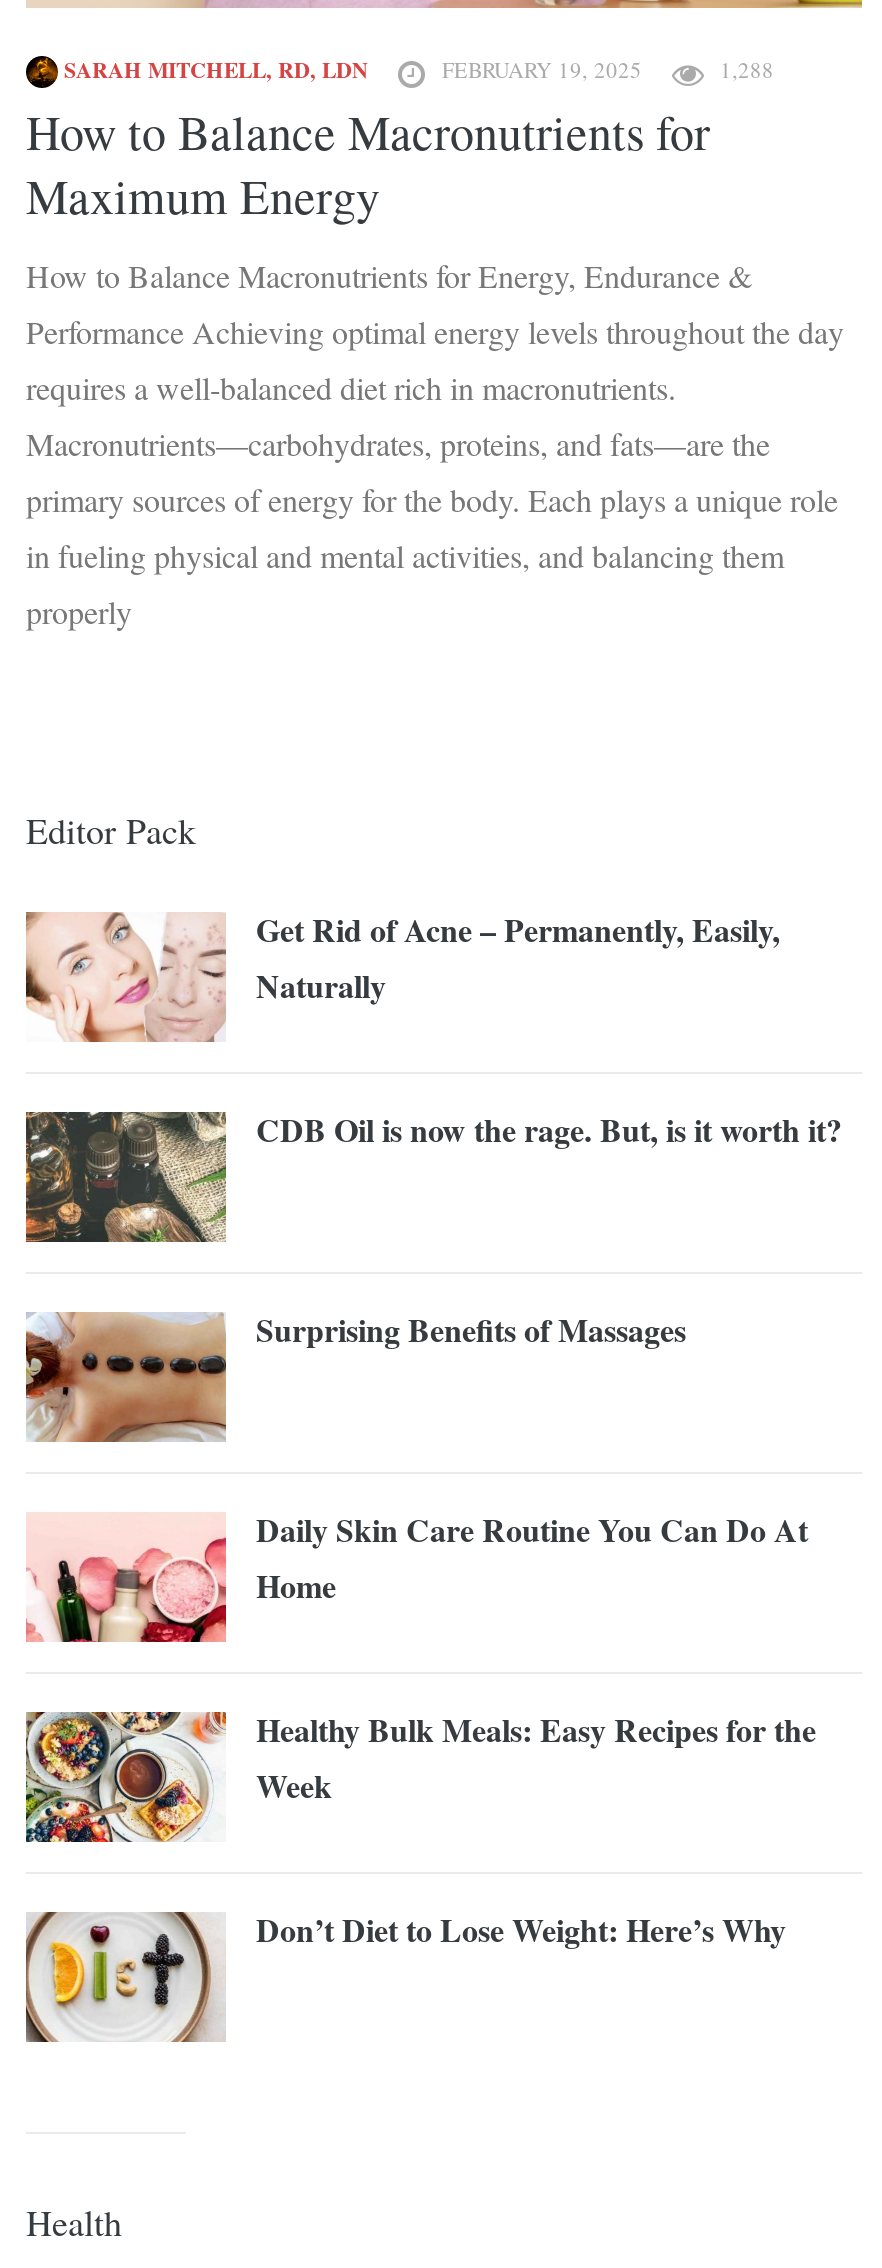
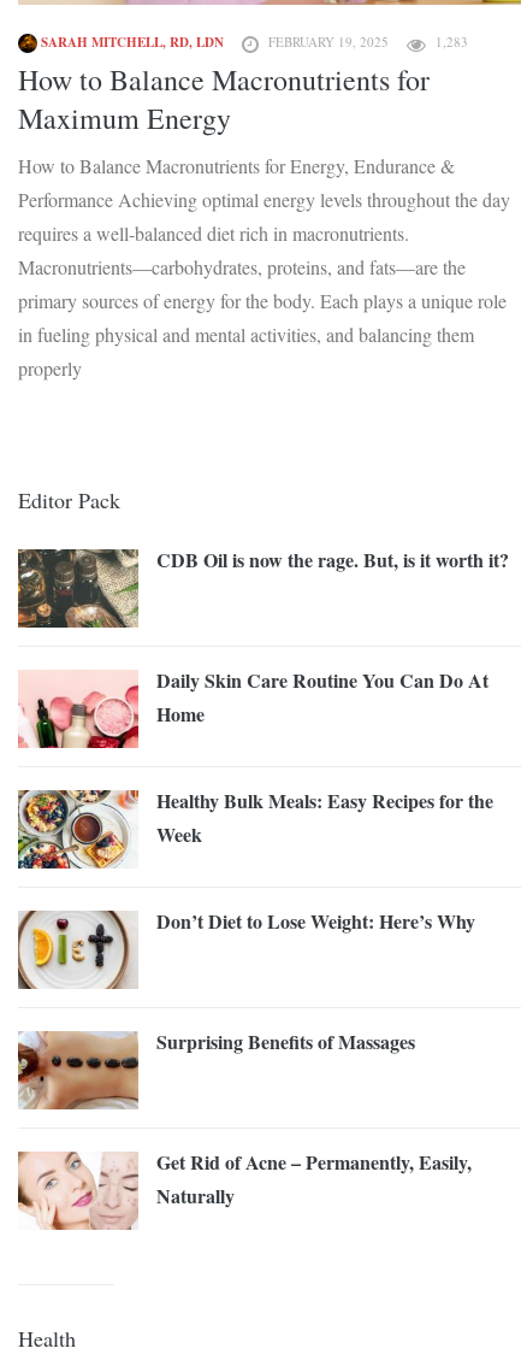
- 1,288
+ 1,283

moved down: [image] | Get Rid of Acne – Permanently, Easily, | Naturally

moved up: [image] | CDB Oil is now the rage. But, is it worth it?

moved down: [image] | Surprising Benefits of Massages

moved up: [image] | Daily Skin Care Routine You Can Do At | Home | Healthy Bulk Meals: Easy Recipes for the | Week | Don’t Diet to Lose Weight: Here’s Why

moved up: [image]
